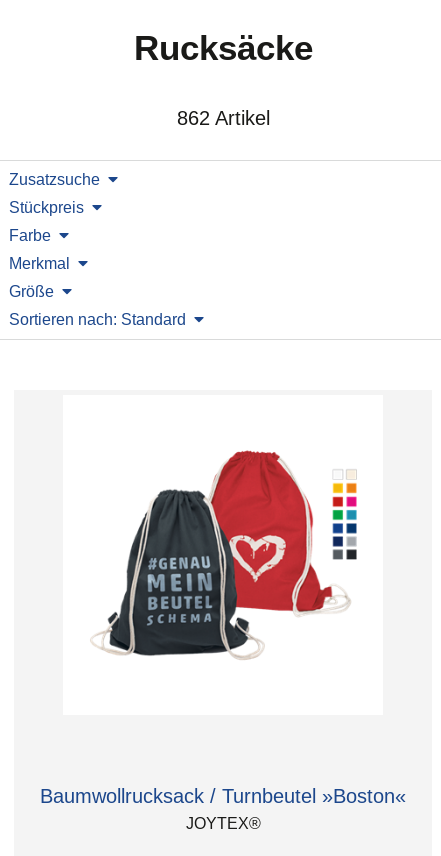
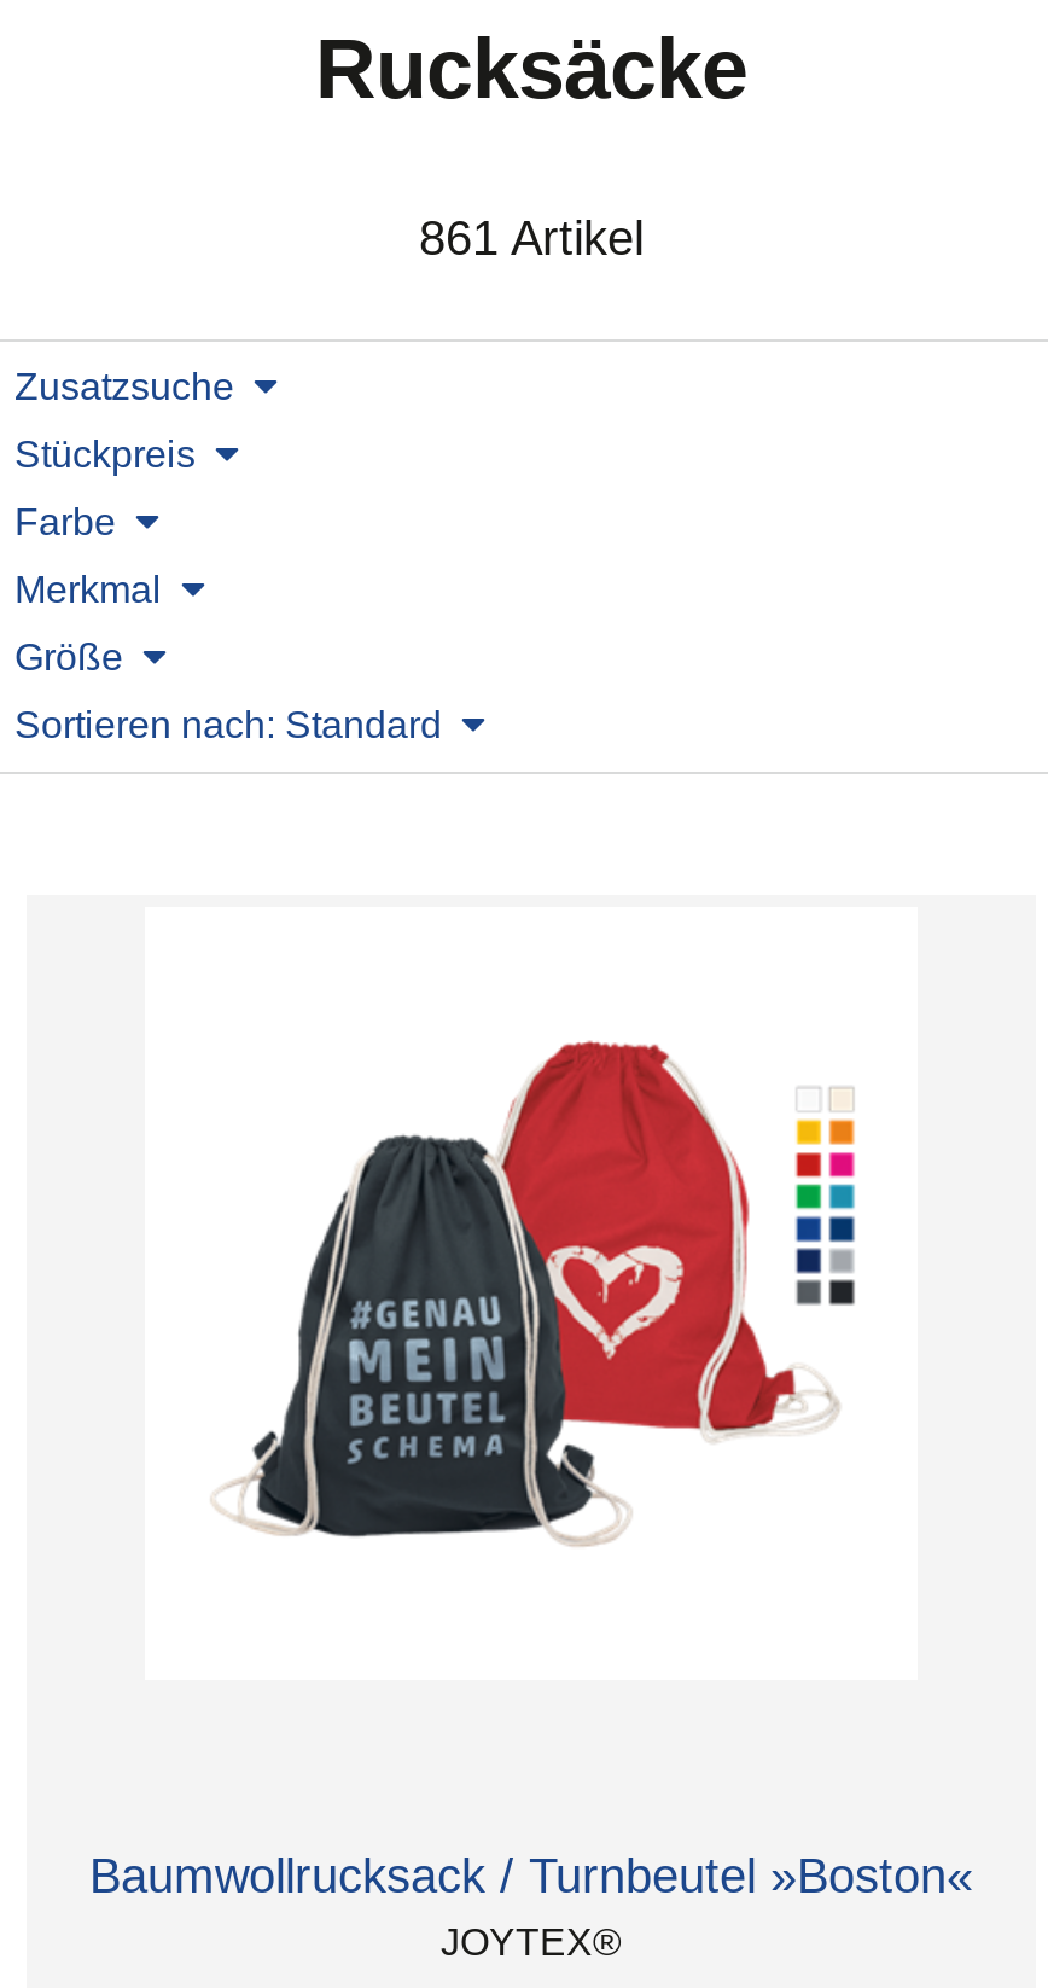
- 862 Artikel
+ 861 Artikel
